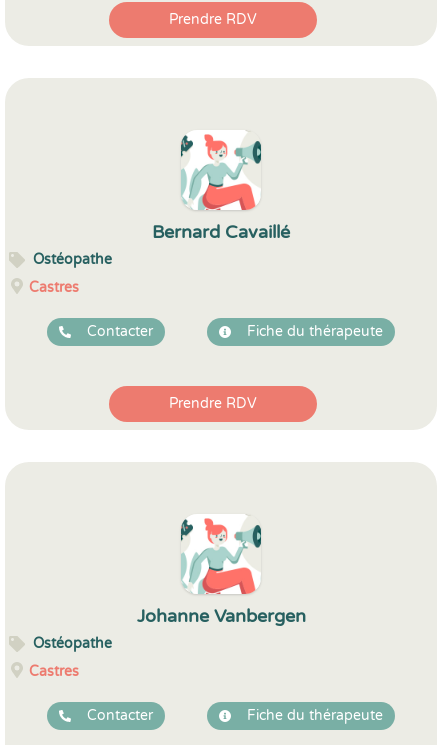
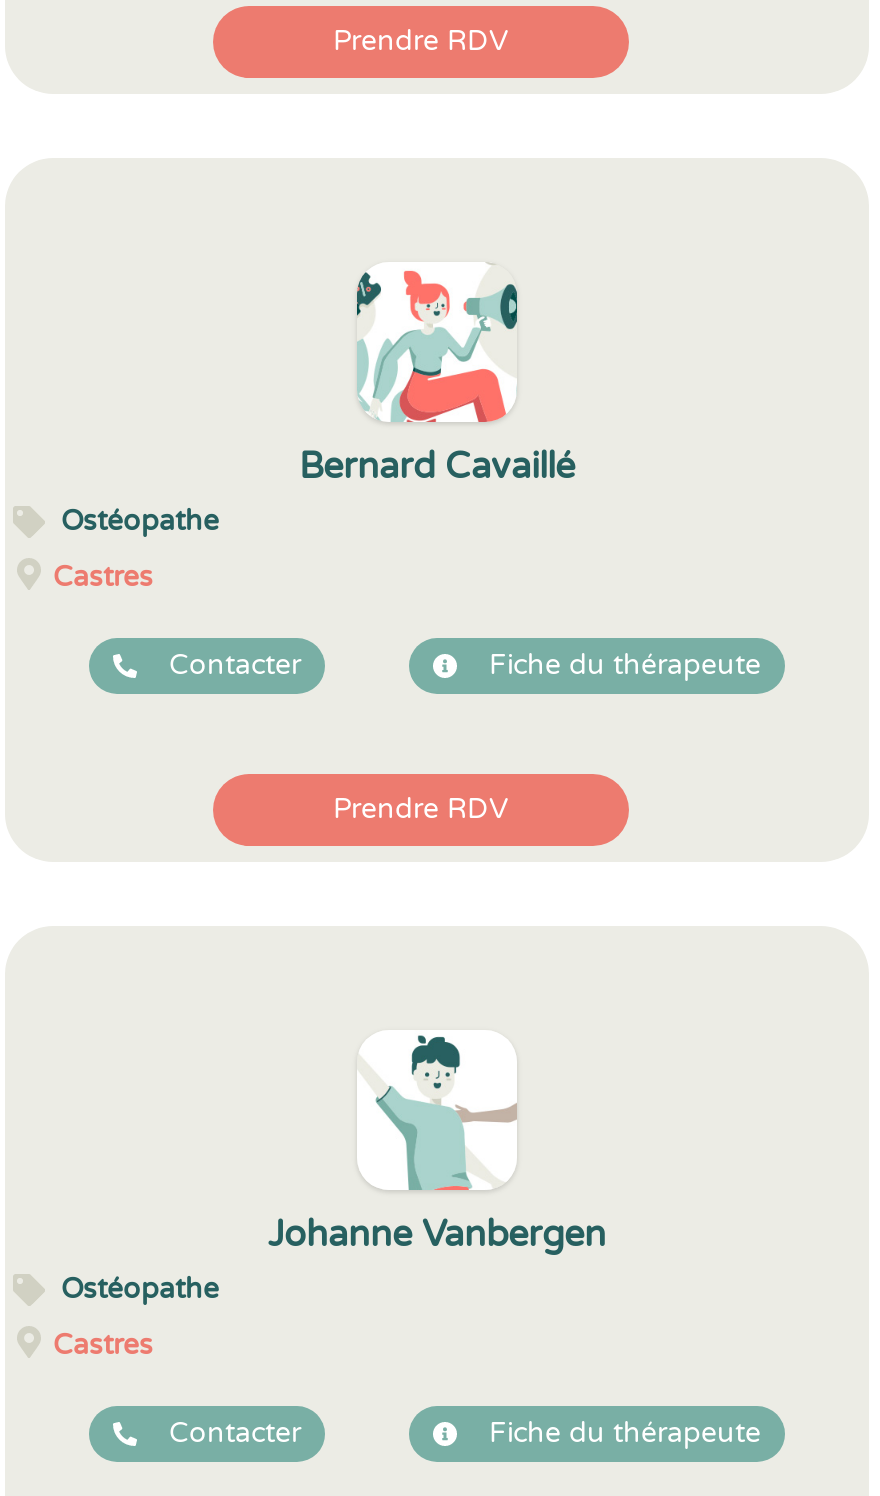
- [image]
+ [image]
